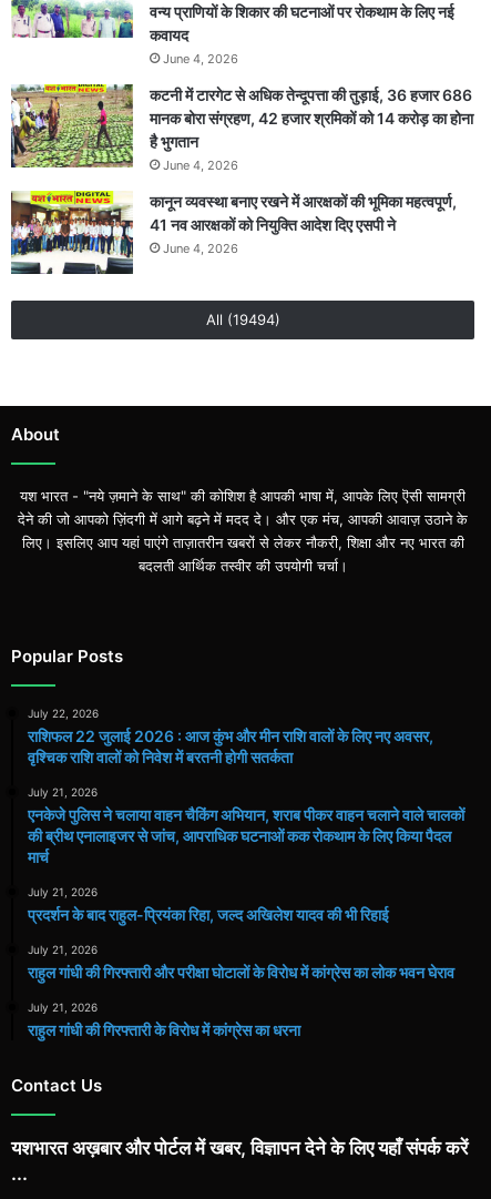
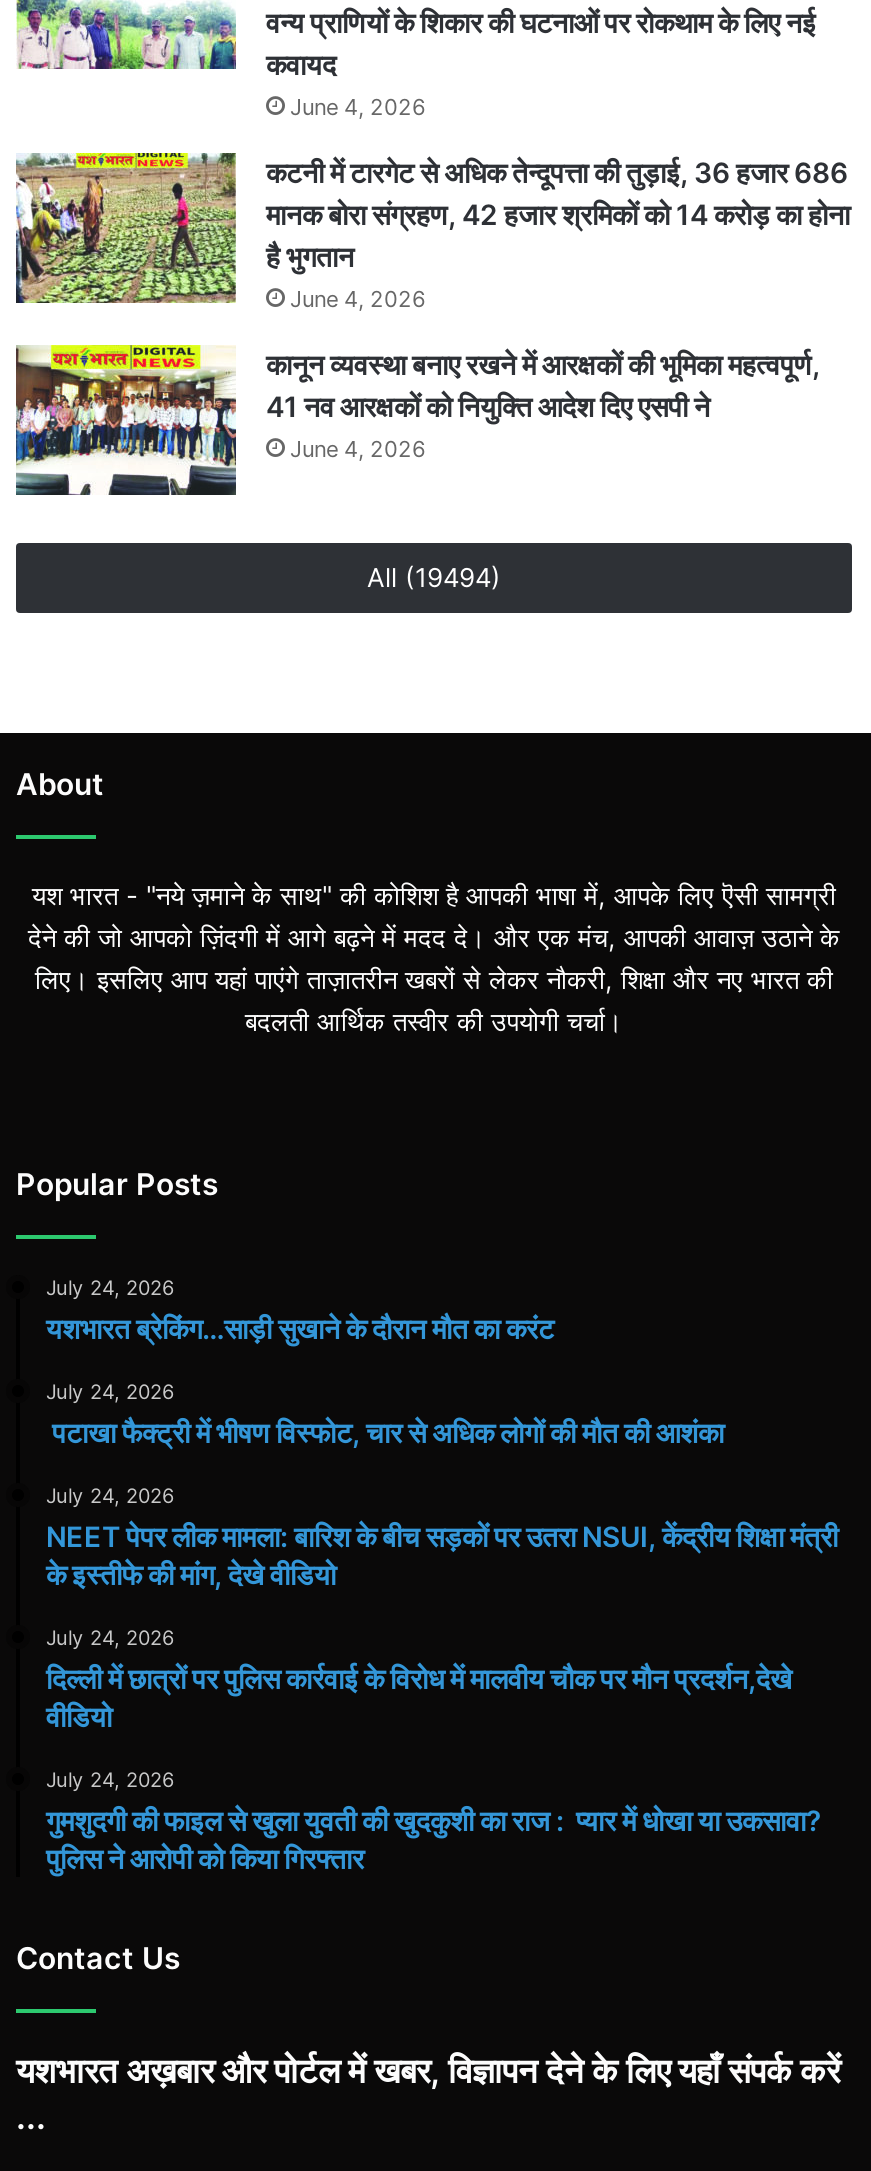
- July 22, 2026
- राशिफल 22 जुलाई 2026 : आज कुंभ और मीन राशि वालों के लिए नए अवसर,
- वृश्चिक राशि वालों को निवेश में बरतनी होगी सतर्कता
+ July 24, 2026
+ यशभारत ब्रेकिंग…साड़ी सुखाने के दौरान मौत का करंट

- July 21, 2026
- एनकेजे पुलिस ने चलाया वाहन चैकिंग अभियान, शराब पीकर वाहन चलाने वाले चालकों
- की ब्रीथ एनालाइजर से जांच, आपराधिक घटनाओं कक रोकथाम के लिए किया पैदल
- मार्च
+ July 24, 2026
+ पटाखा फैक्ट्री में भीषण विस्फोट, चार से अधिक लोगों की मौत की आशंका

- July 21, 2026
- प्रदर्शन के बाद राहुल-प्रियंका रिहा, जल्द अखिलेश यादव की भी रिहाई
+ July 24, 2026
+ NEET पेपर लीक मामला: बारिश के बीच सड़कों पर उतरा NSUI, केंद्रीय शिक्षा मंत्री
+ के इस्तीफे की मांग, देखे वीडियो

- July 21, 2026
- राहुल गांधी की गिरफ्तारी और परीक्षा घोटालों के विरोध में कांग्रेस का लोक भवन घेराव
+ July 24, 2026
+ दिल्ली में छात्रों पर पुलिस कार्रवाई के विरोध में मालवीय चौक पर मौन प्रदर्शन,देखे
+ वीडियो

- July 21, 2026
- राहुल गांधी की गिरफ्तारी के विरोध में कांग्रेस का धरना
+ July 24, 2026
+ गुमशुदगी की फाइल से खुला युवती की खुदकुशी का राज : प्यार में धोखा या उकसावा?
+ पुलिस ने आरोपी को किया गिरफ्तार
